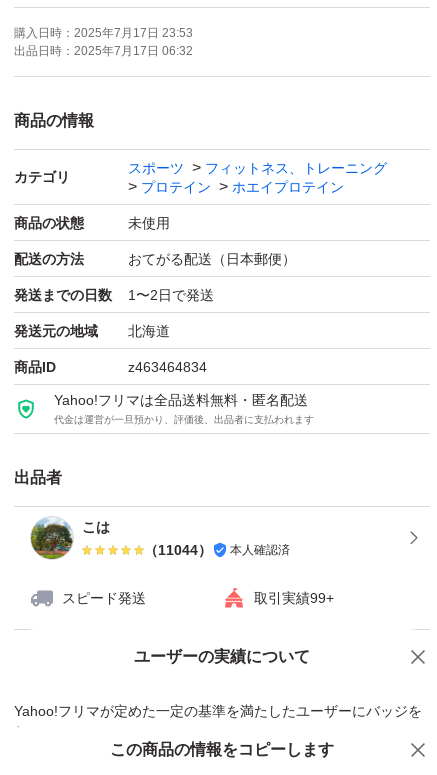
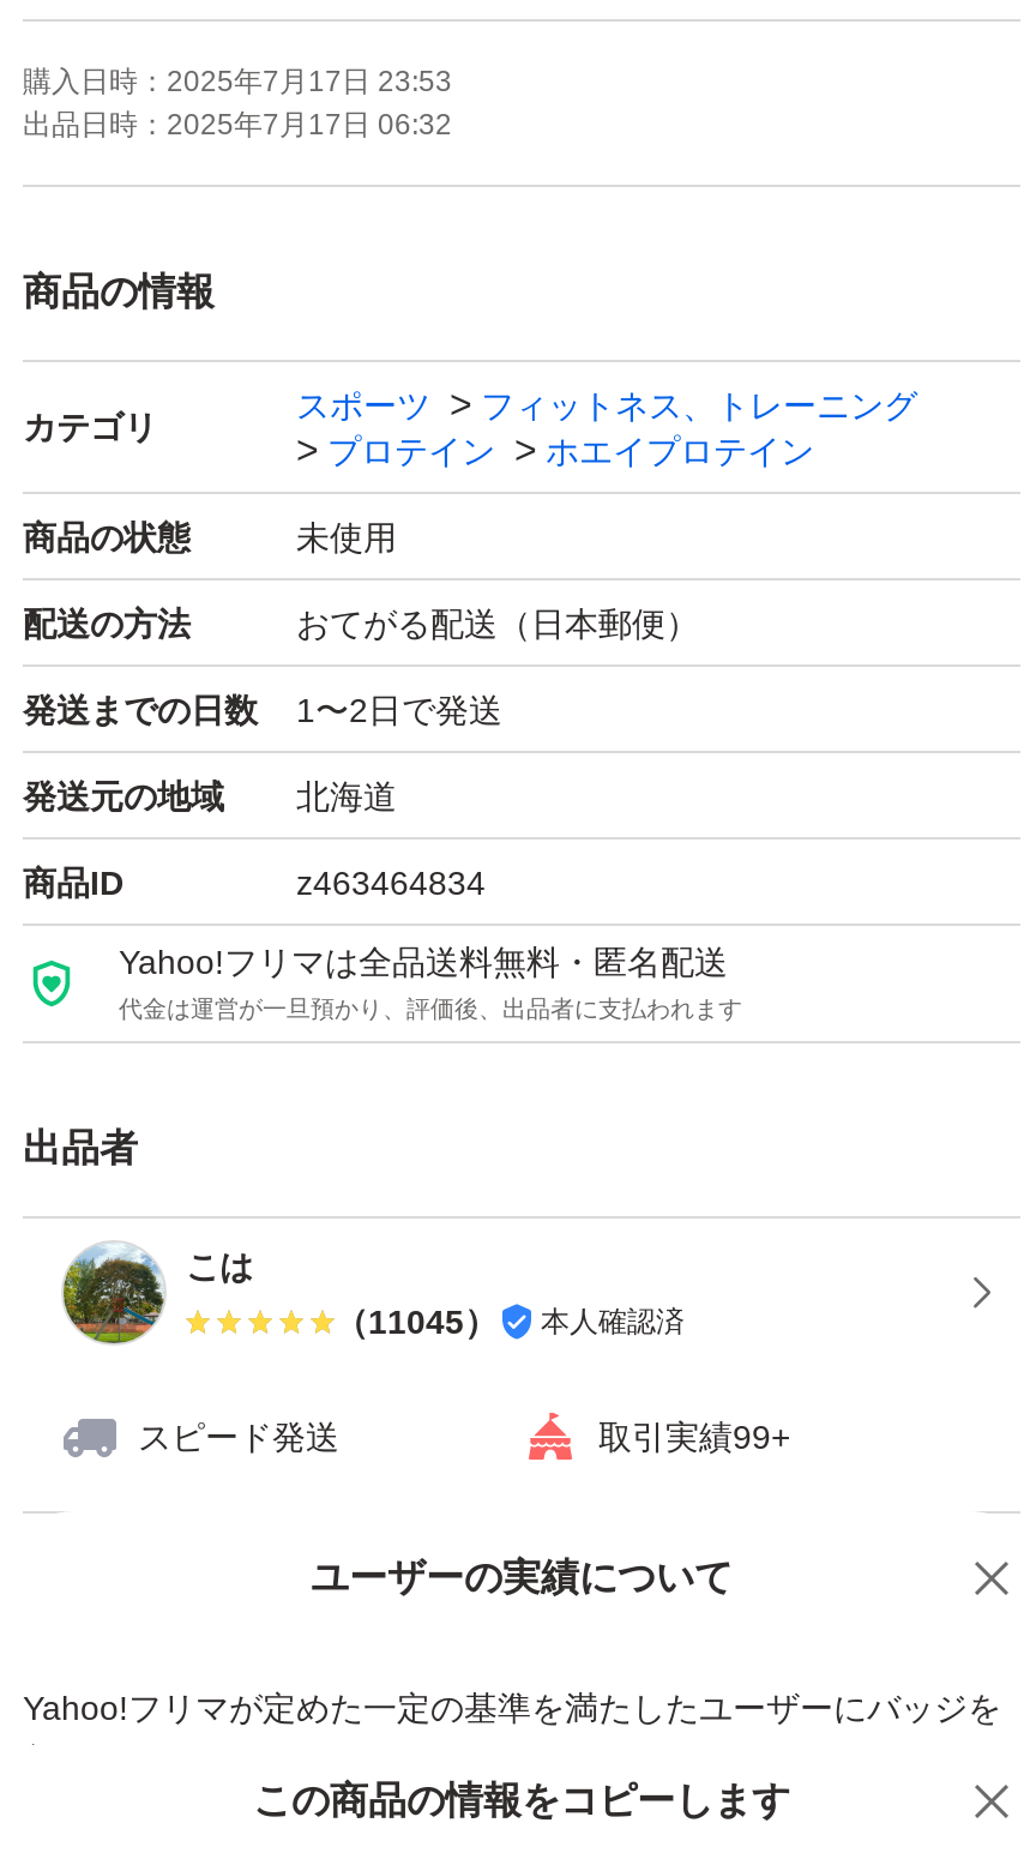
- （11044） 本人確認済
+ （11045） 本人確認済
